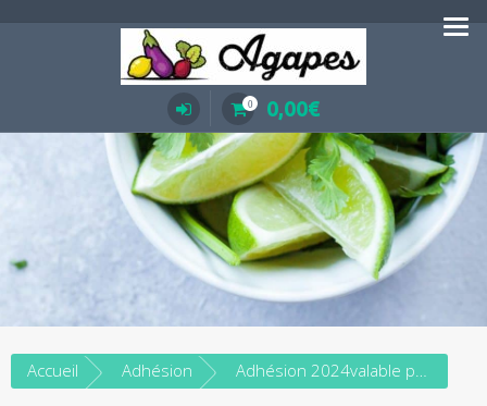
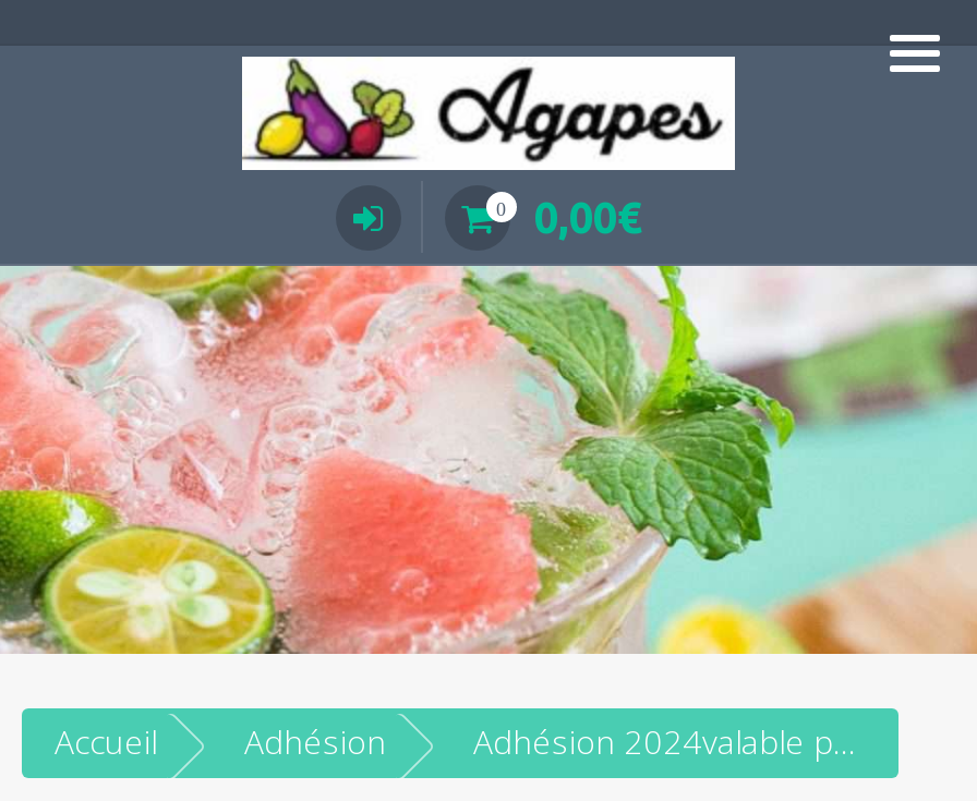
- [image]
+ [image]
